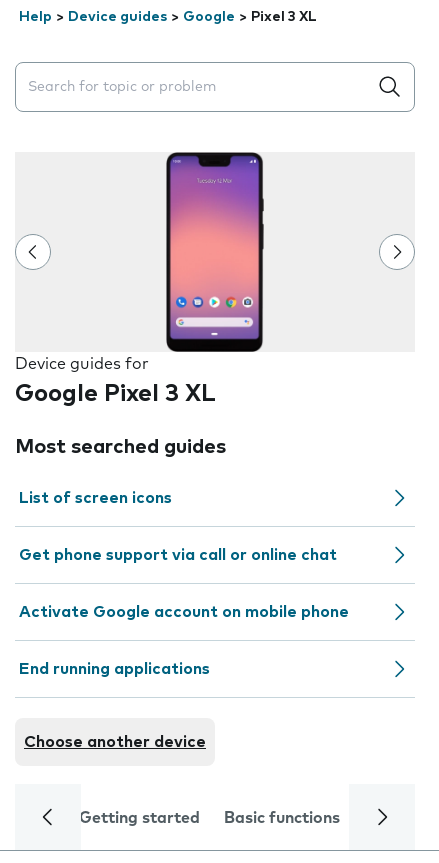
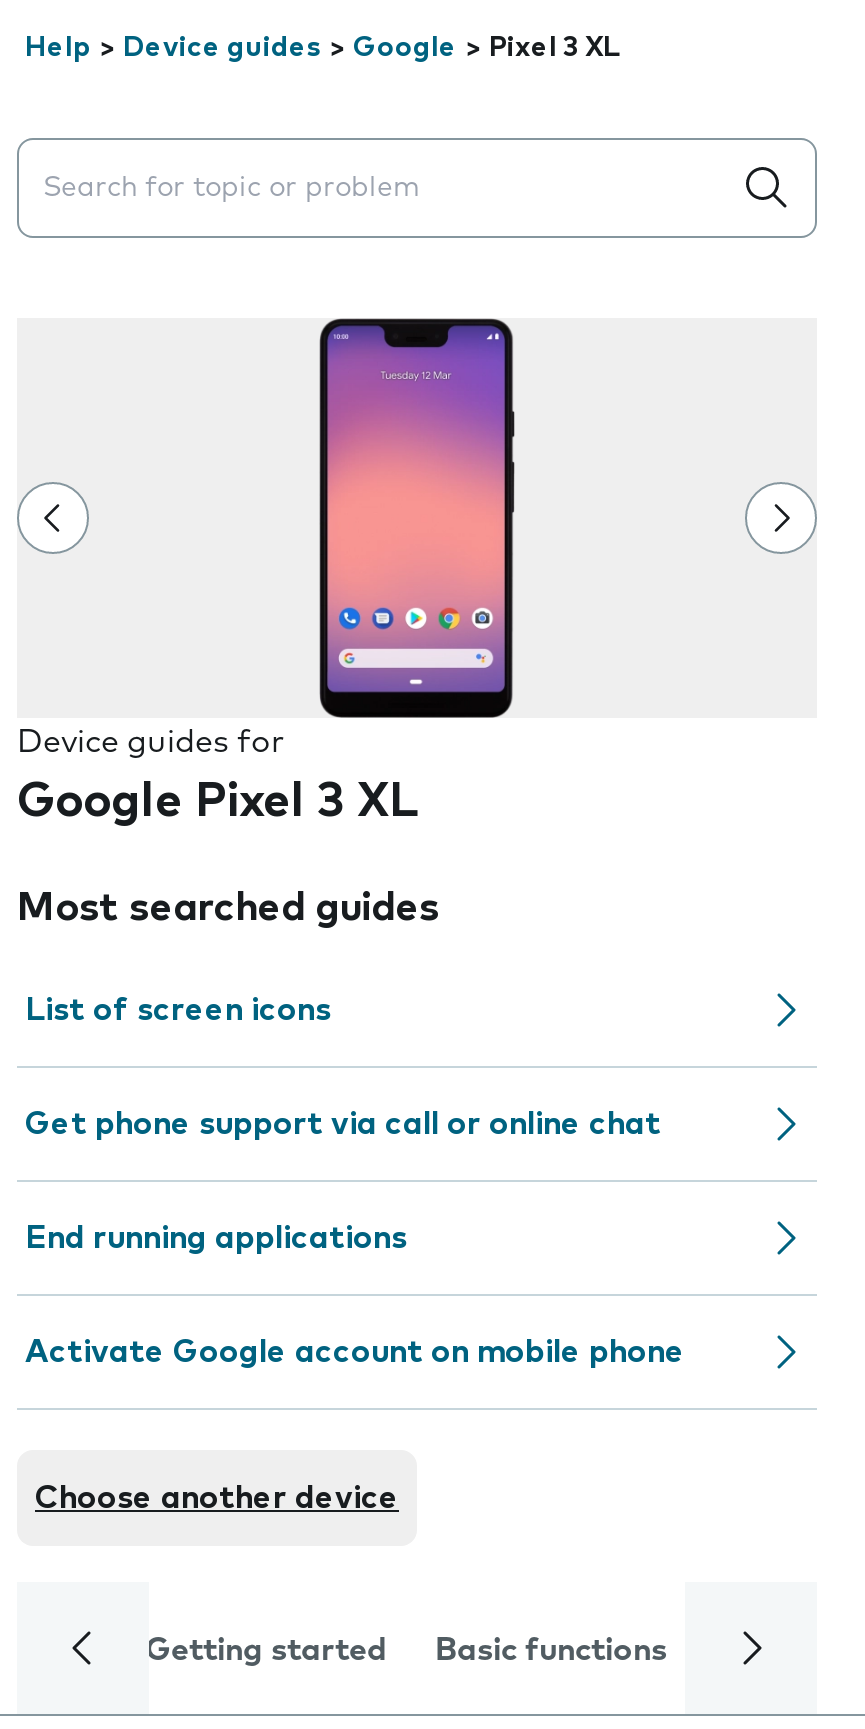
moved down: Activate Google account on mobile phone

moved up: End running applications
